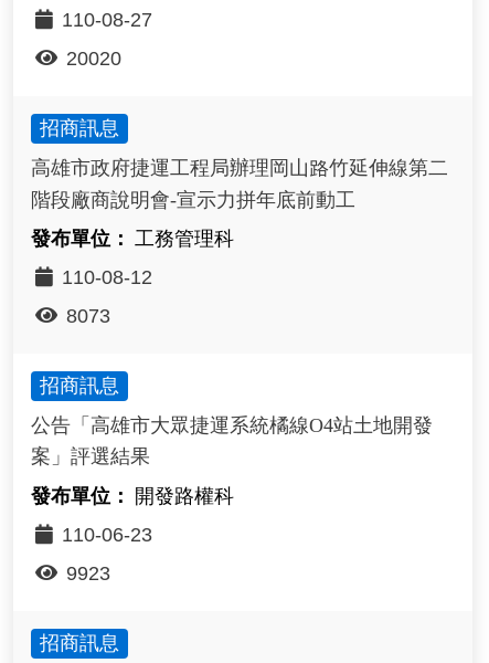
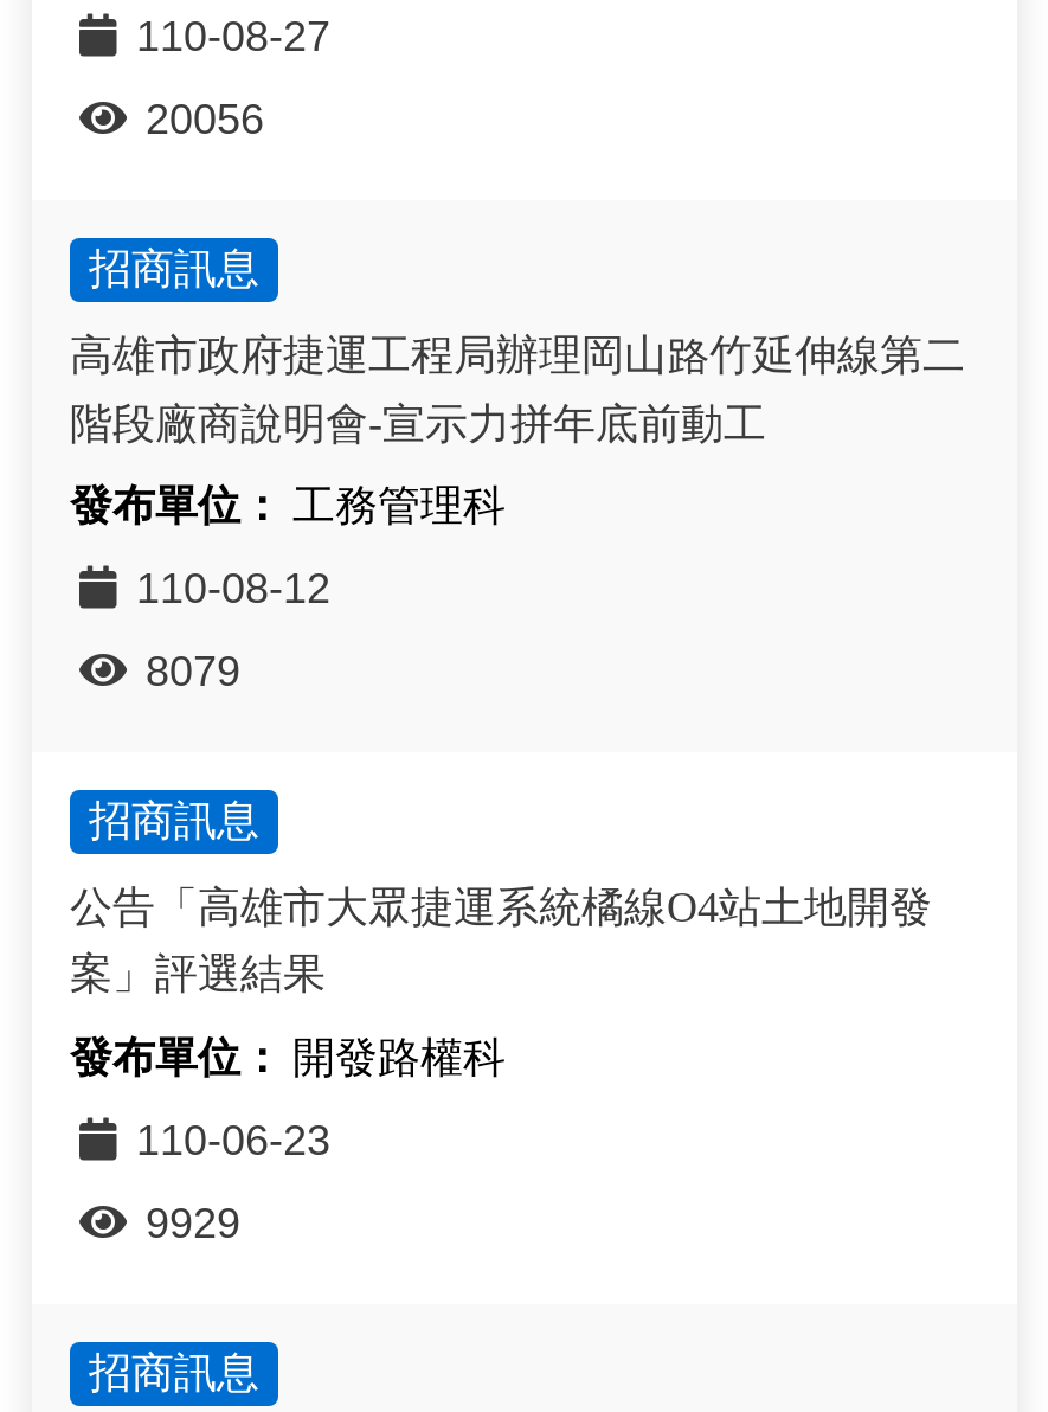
- 20020
+ 20056

- 8073
+ 8079

- 9923
+ 9929
